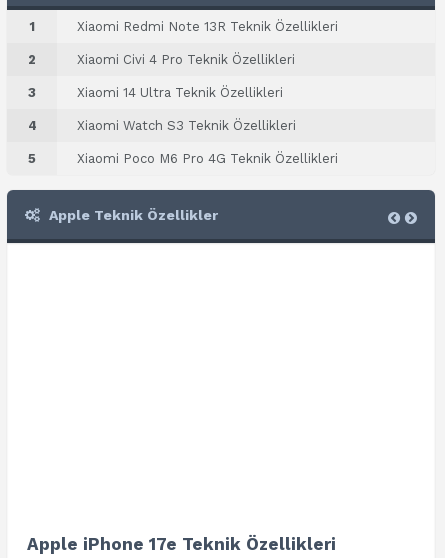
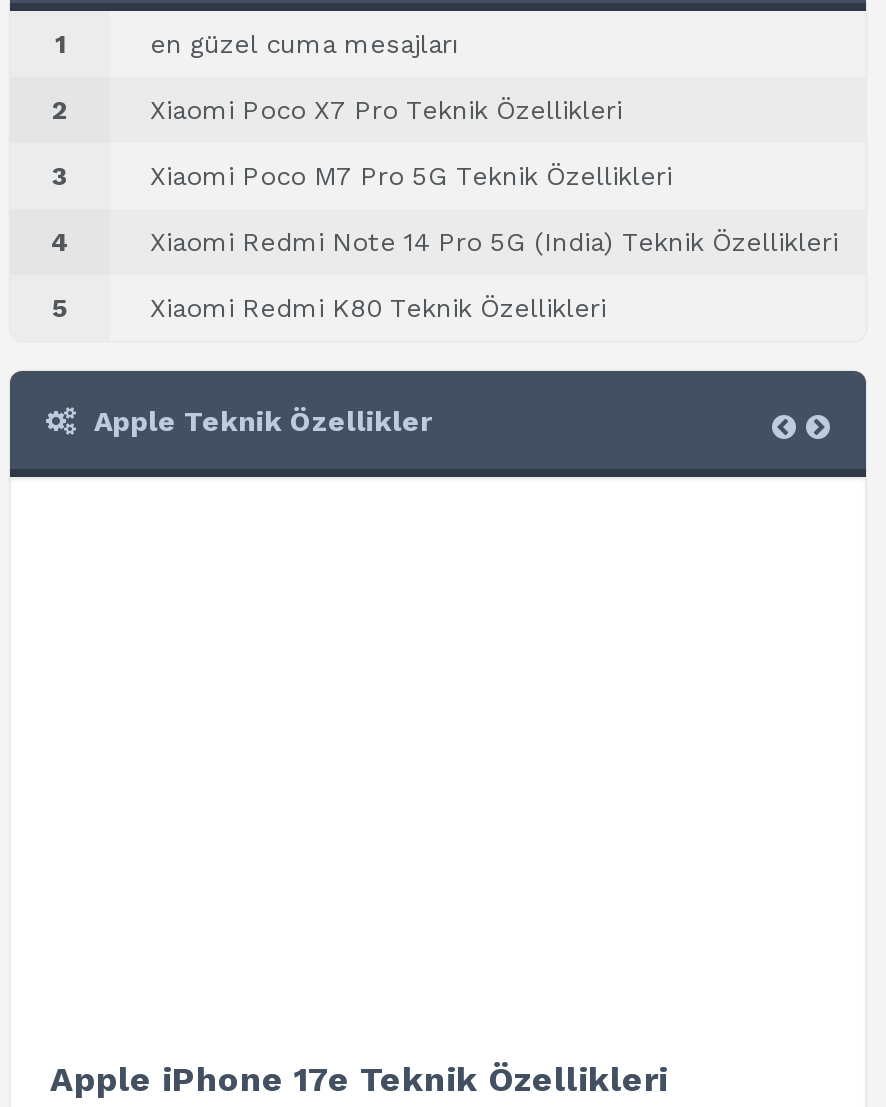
- Xiaomi Redmi Note 13R Teknik Özellikleri
+ en güzel cuma mesajları

- Xiaomi Civi 4 Pro Teknik Özellikleri
+ Xiaomi Poco X7 Pro Teknik Özellikleri

- Xiaomi 14 Ultra Teknik Özellikleri
+ Xiaomi Poco M7 Pro 5G Teknik Özellikleri

- Xiaomi Watch S3 Teknik Özellikleri
+ Xiaomi Redmi Note 14 Pro 5G (India) Teknik Özellikleri

- Xiaomi Poco M6 Pro 4G Teknik Özellikleri
+ Xiaomi Redmi K80 Teknik Özellikleri
